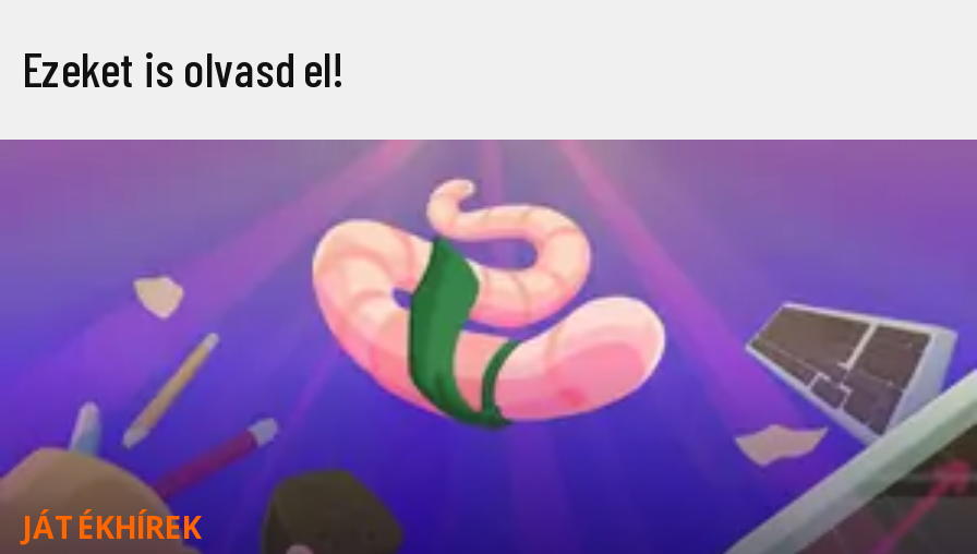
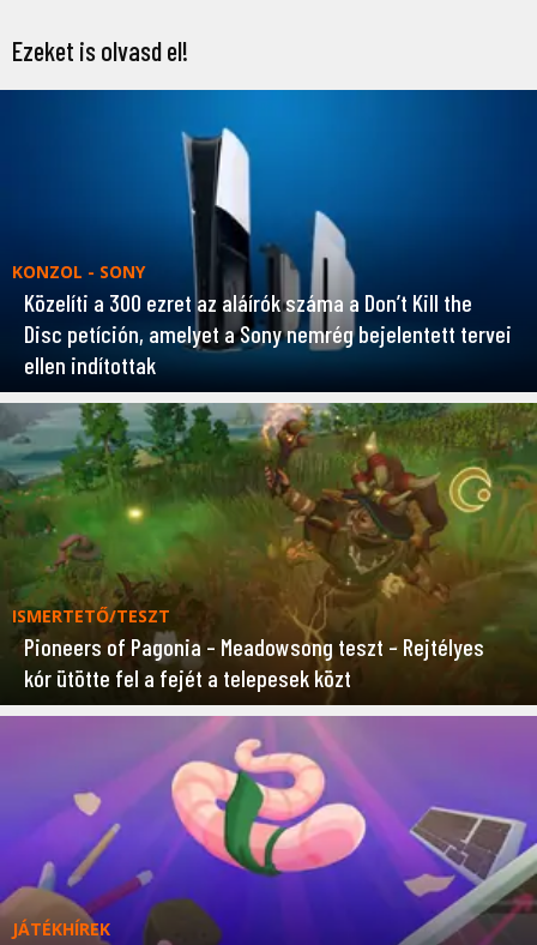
+ [image]
+ KONZOL - SONY
+ Közelíti a 300 ezret az aláírók száma a Don’t Kill the
+ Disc petíción, amelyet a Sony nemrég bejelentett tervei
+ ellen indítottak

+ [image]
+ ISMERTETŐ/TESZT
+ Pioneers of Pagonia – Meadowsong teszt – Rejtélyes
+ kór ütötte fel a fejét a telepesek közt
